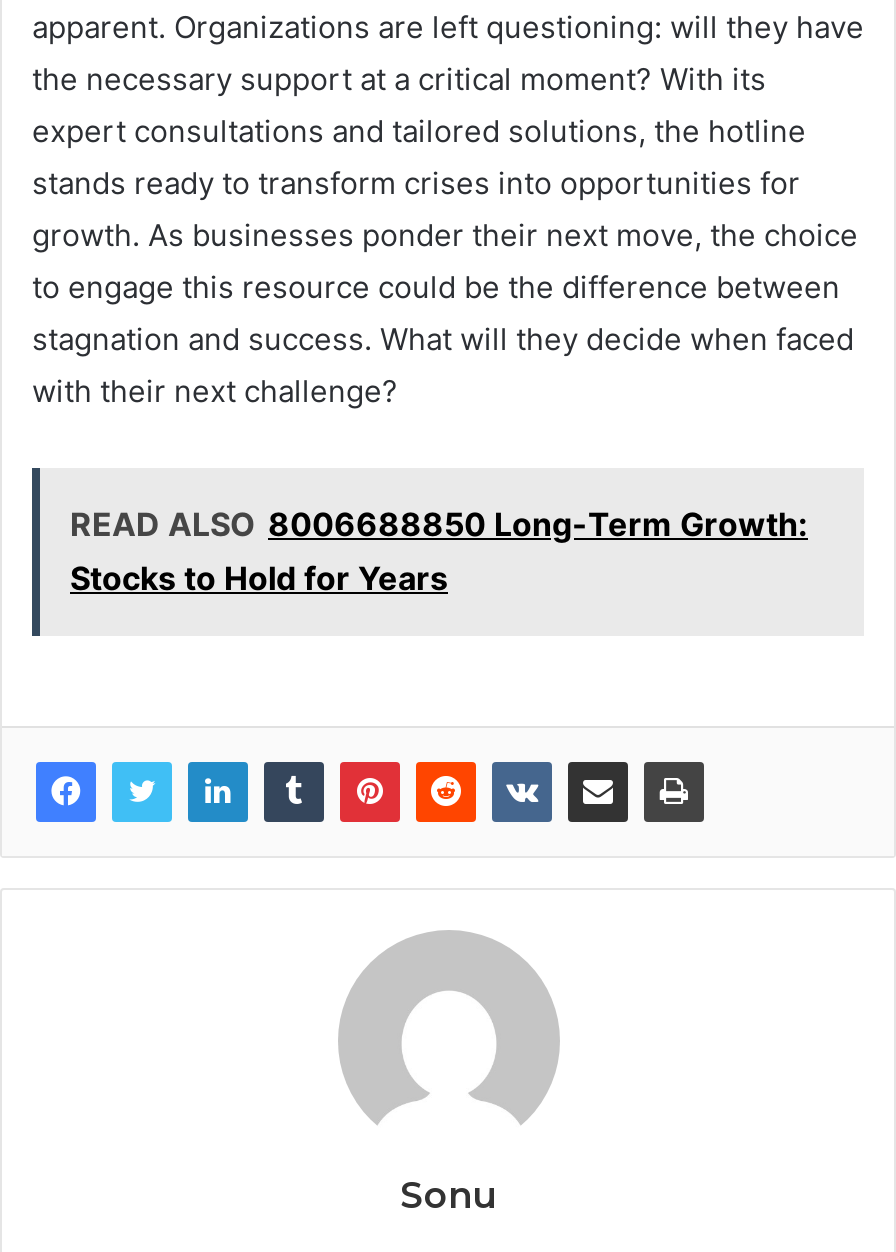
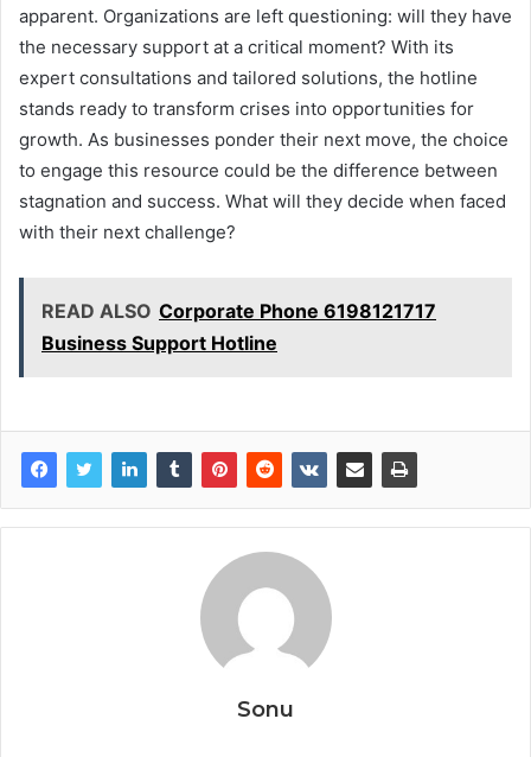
- READ ALSO 8006688850 Long-Term Growth:
- Stocks to Hold for Years
+ READ ALSO Corporate Phone 6198121717
+ Business Support Hotline
